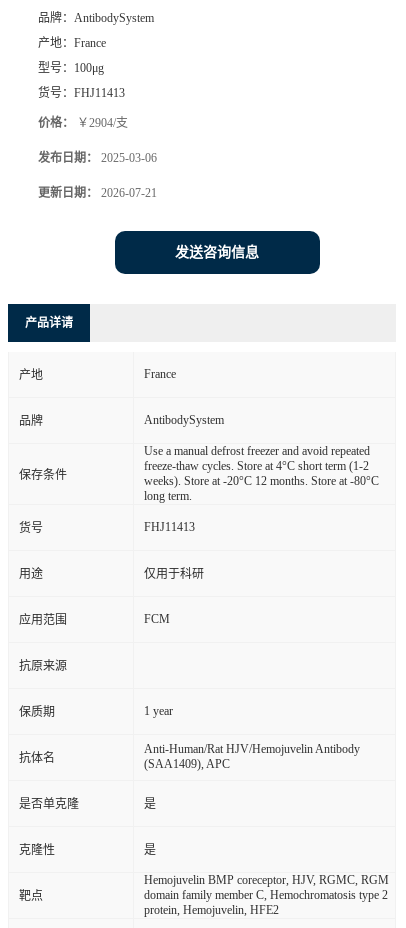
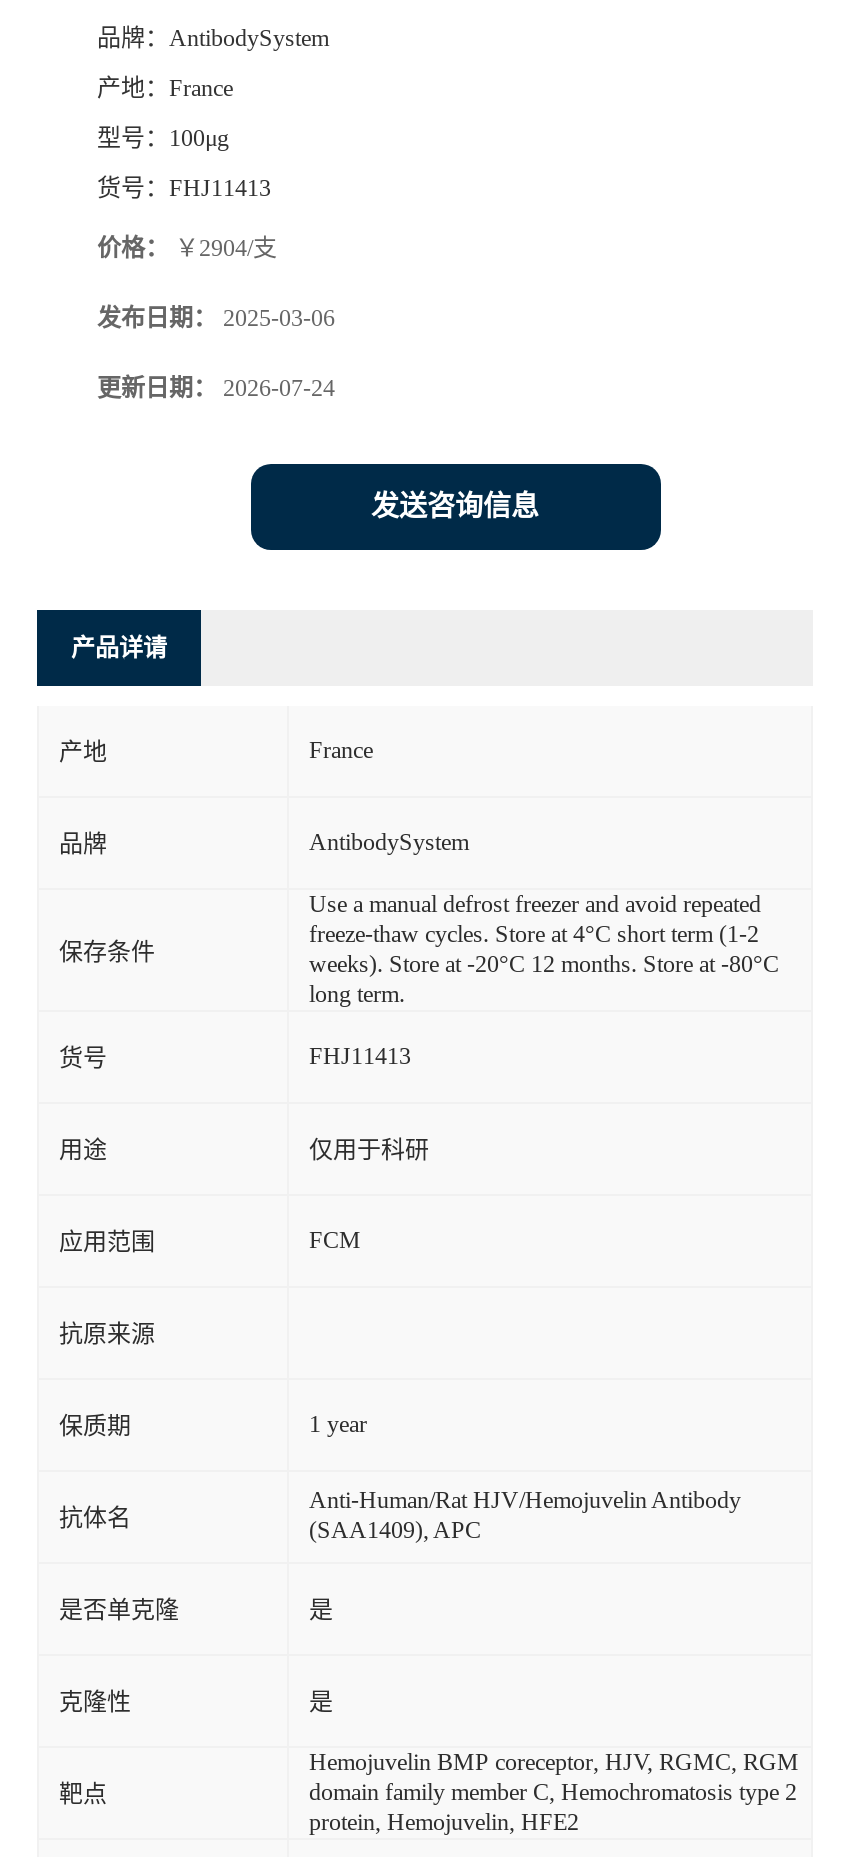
- 更新日期：2026-07-21
+ 更新日期：2026-07-24
